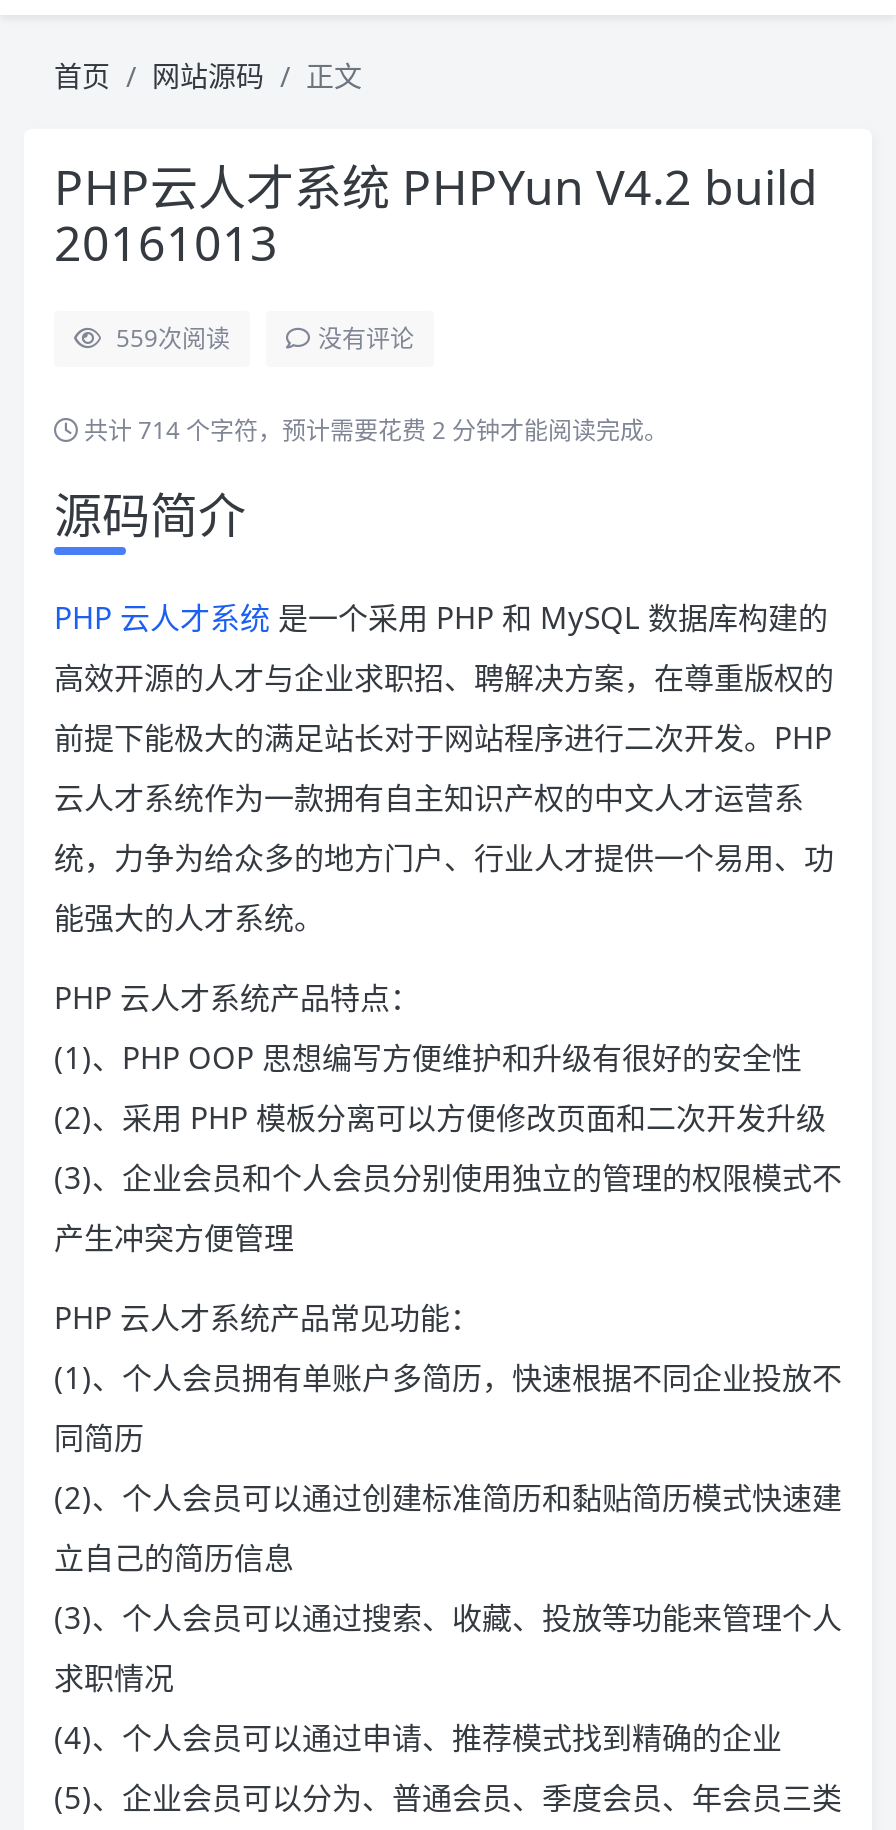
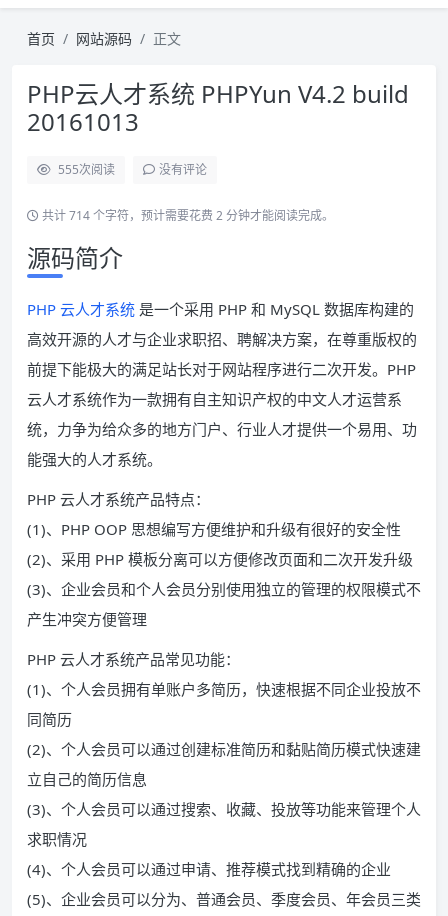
- 559次阅读
+ 555次阅读
